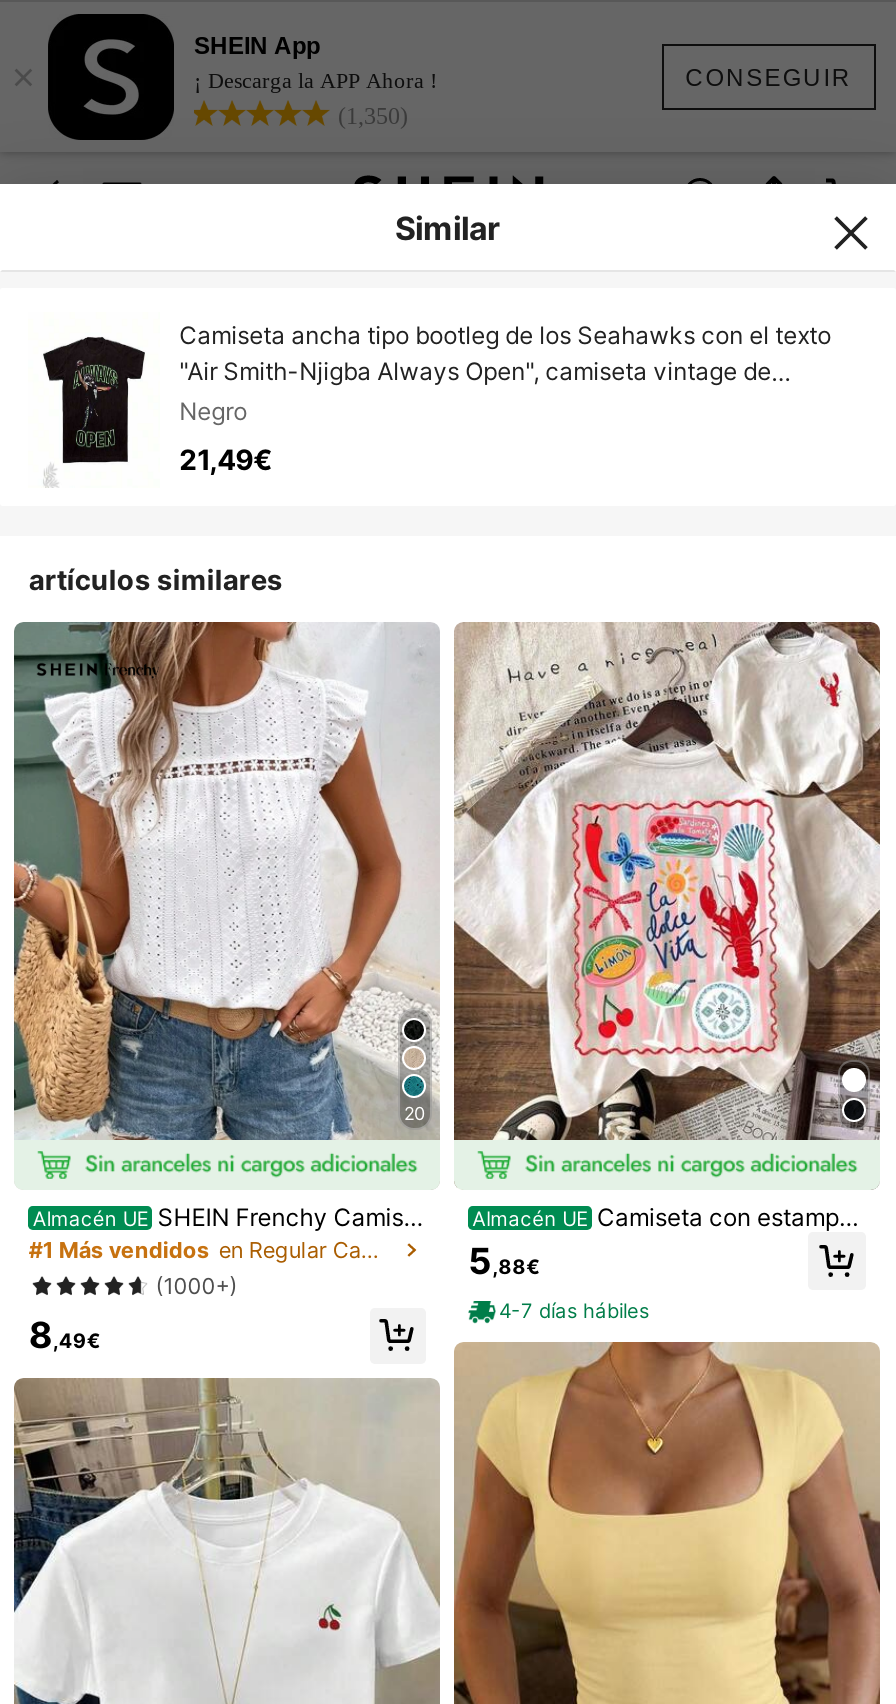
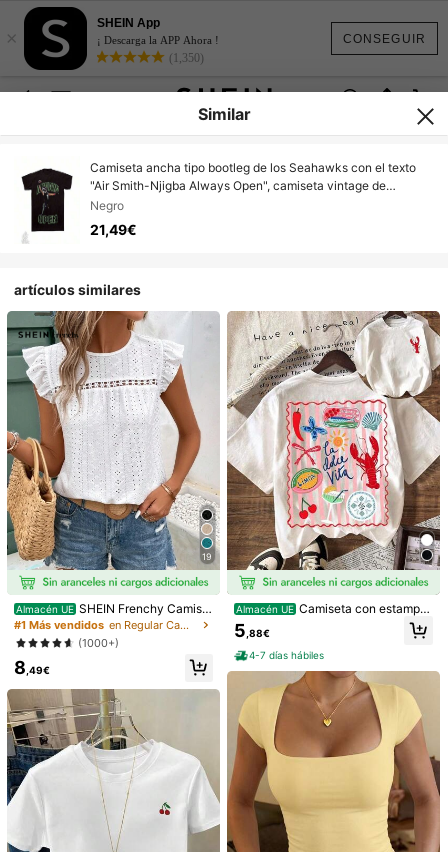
- 20
+ 19
